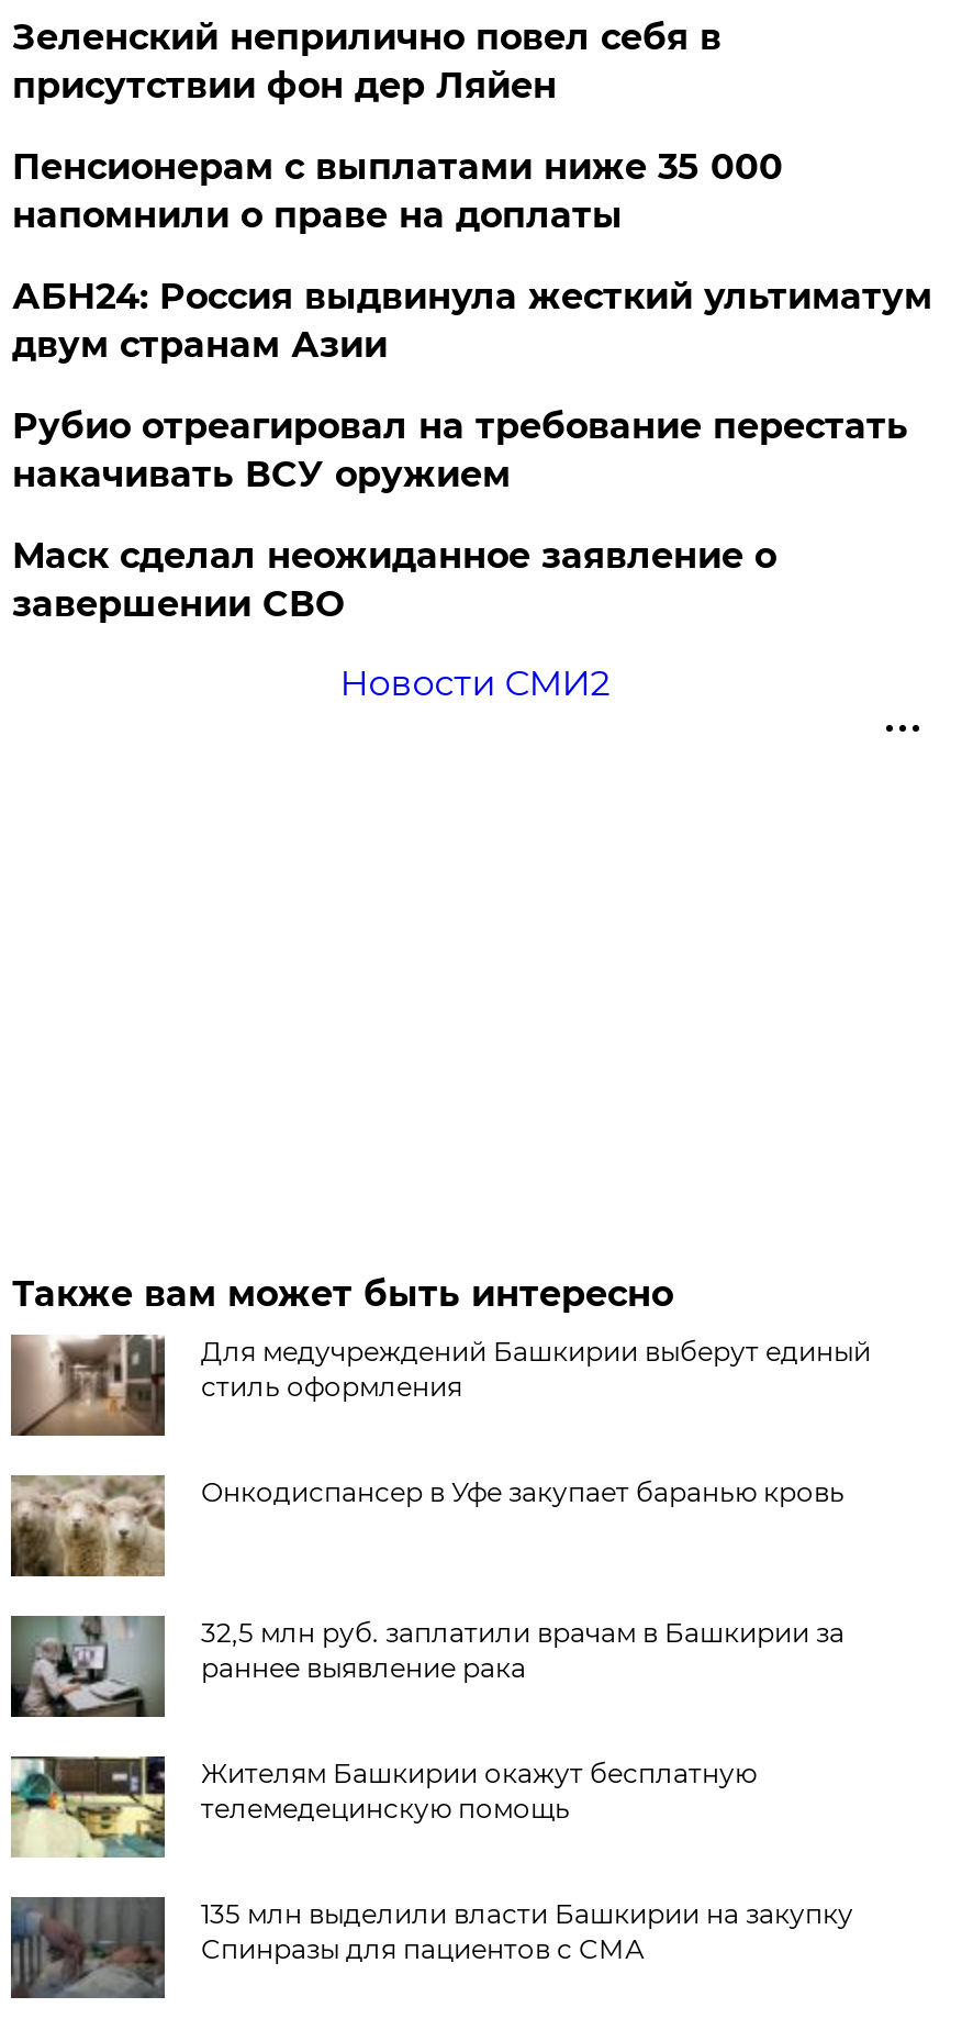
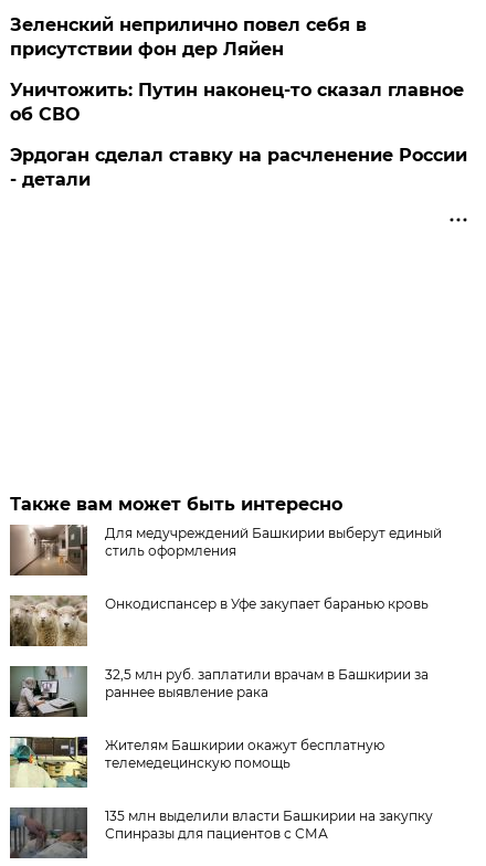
- Пенсионерам с выплатами ниже 35 000
- напомнили о праве на доплаты
- АБН24: Россия выдвинула жесткий ультиматум
- двум странам Азии
- Рубио отреагировал на требование перестать
- накачивать ВСУ оружием
- Маск сделал неожиданное заявление о
- завершении СВО
- Новости СМИ2
+ Уничтожить: Путин наконец-то сказал главное
+ об СВО
+ Эрдоган сделал ставку на расчленение России
+ - детали
